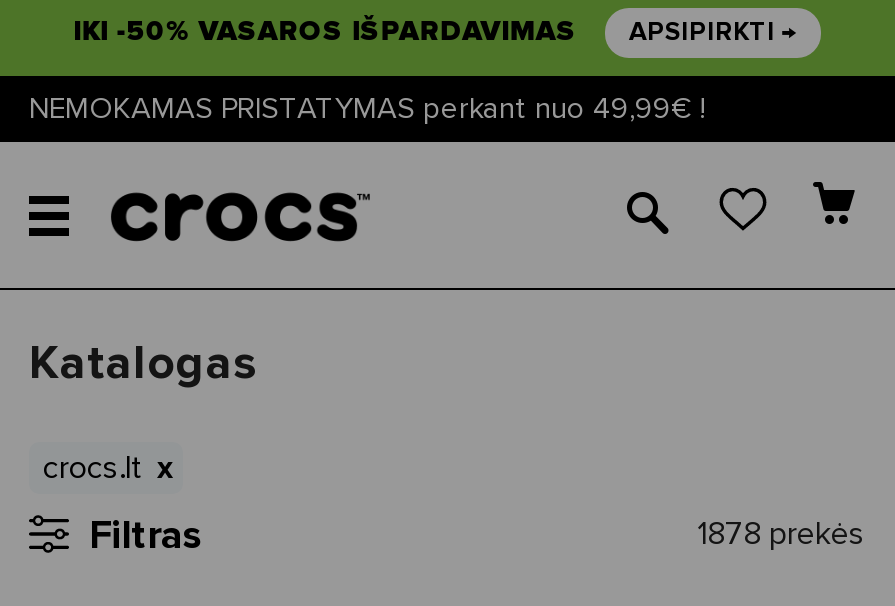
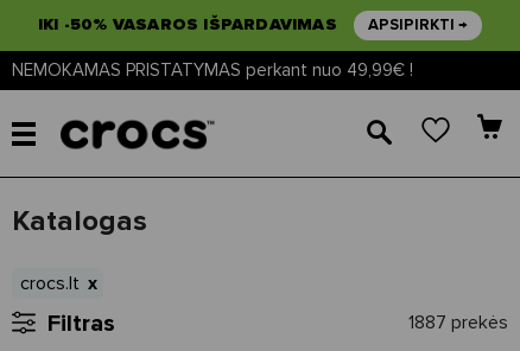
- 1878 prekės
+ 1887 prekės
